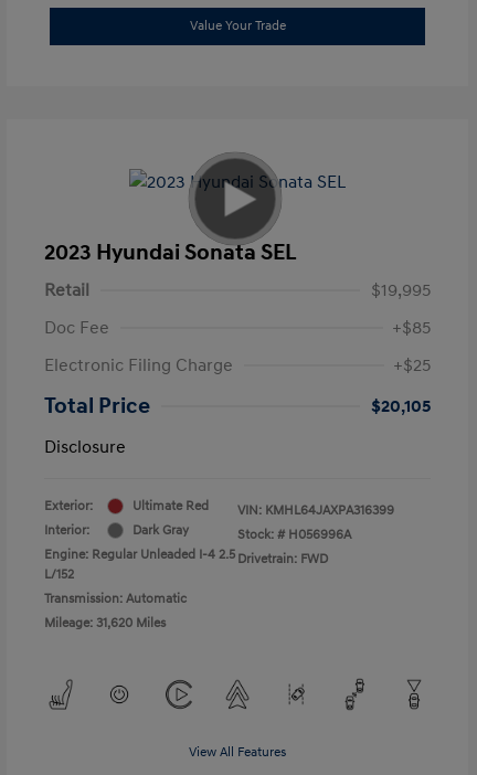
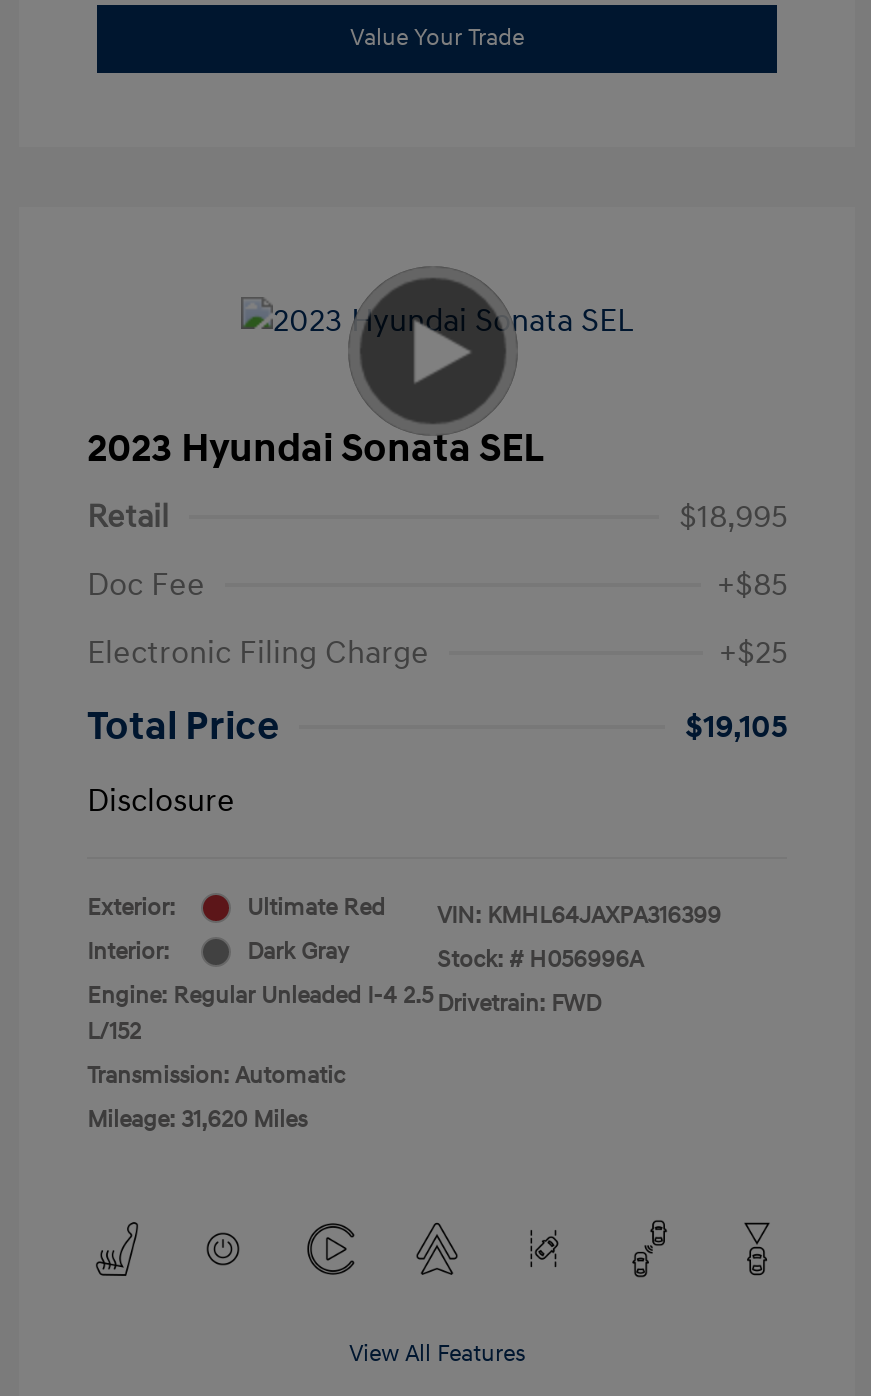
- $19,995
+ $18,995

- $20,105
+ $19,105
